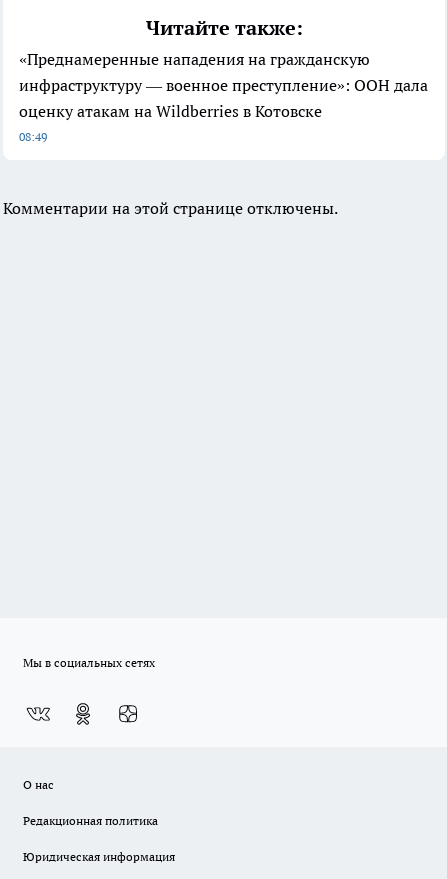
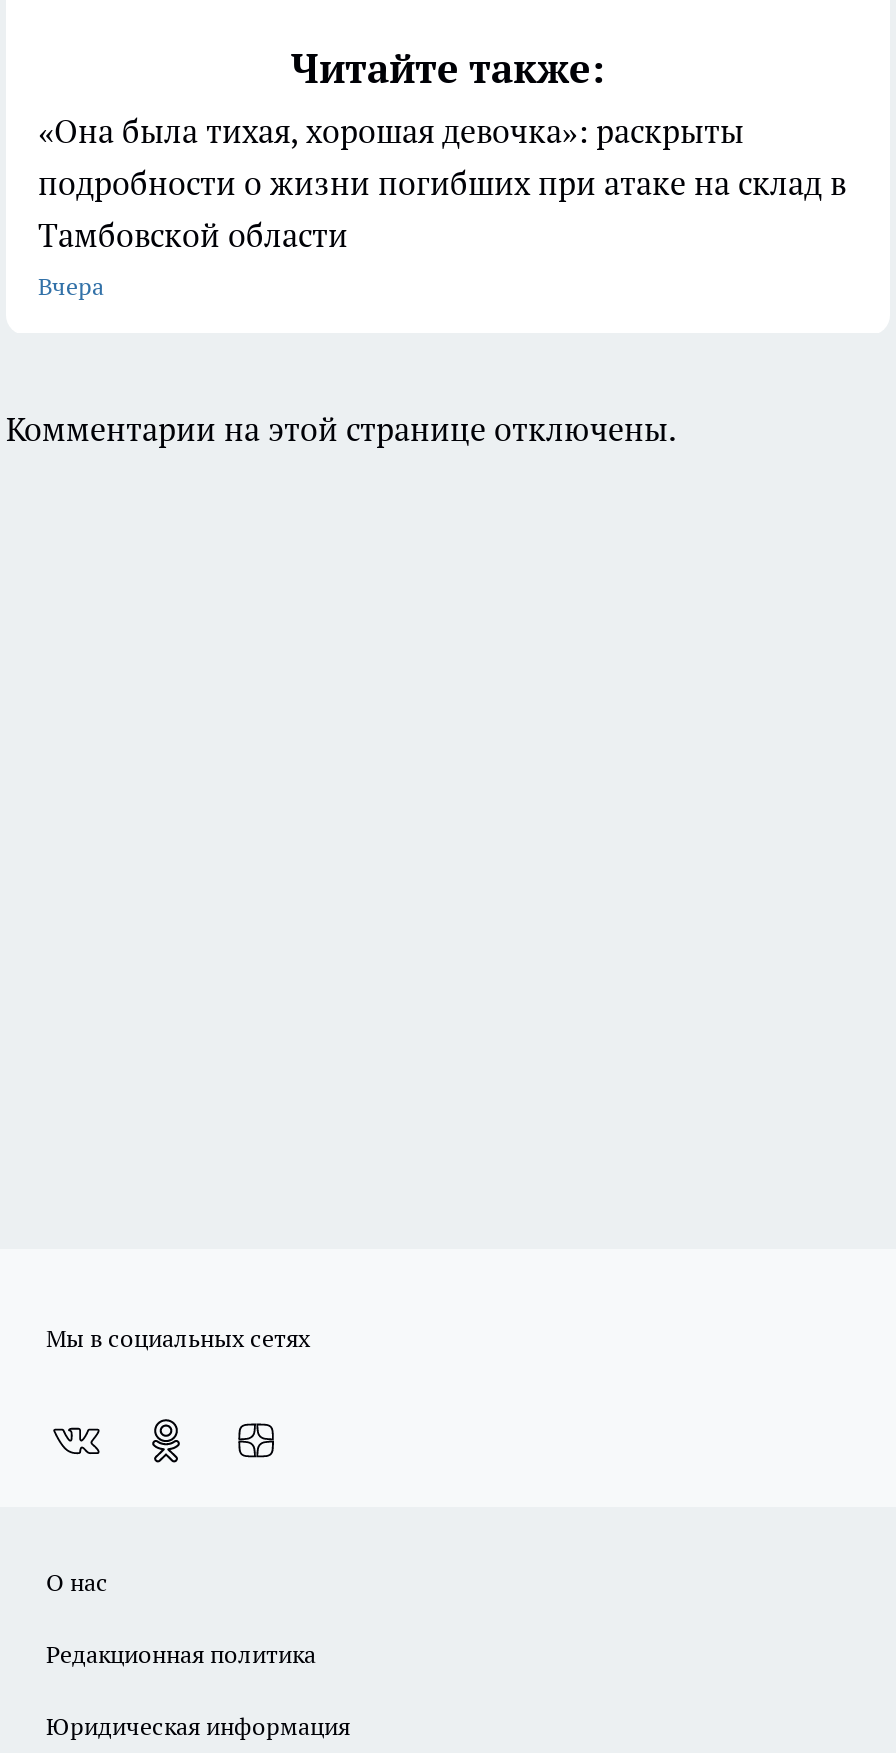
- «Преднамеренные нападения на гражданскую
- инфраструктуру — военное преступление»: ООН дала
- оценку атакам на Wildberries в Котовске
- 08:49
+ «Она была тихая, хорошая девочка»: раскрыты
+ подробности о жизни погибших при атаке на склад в
+ Тамбовской области
+ Вчера
